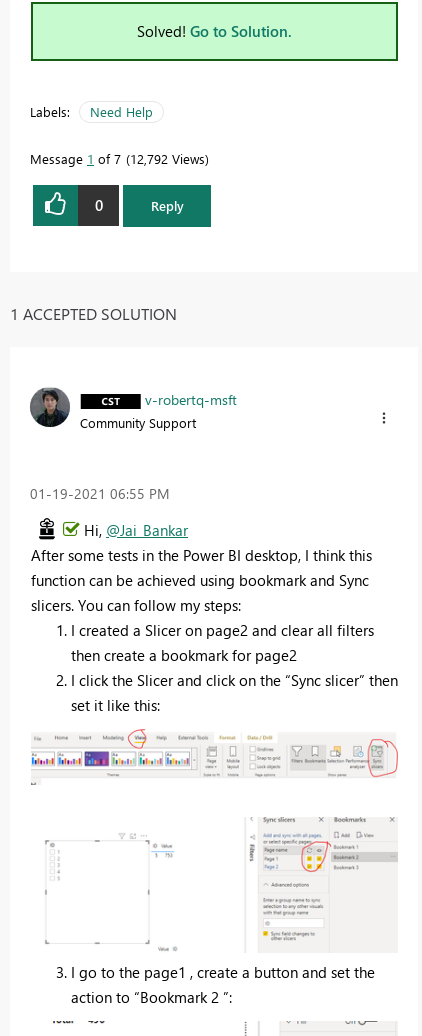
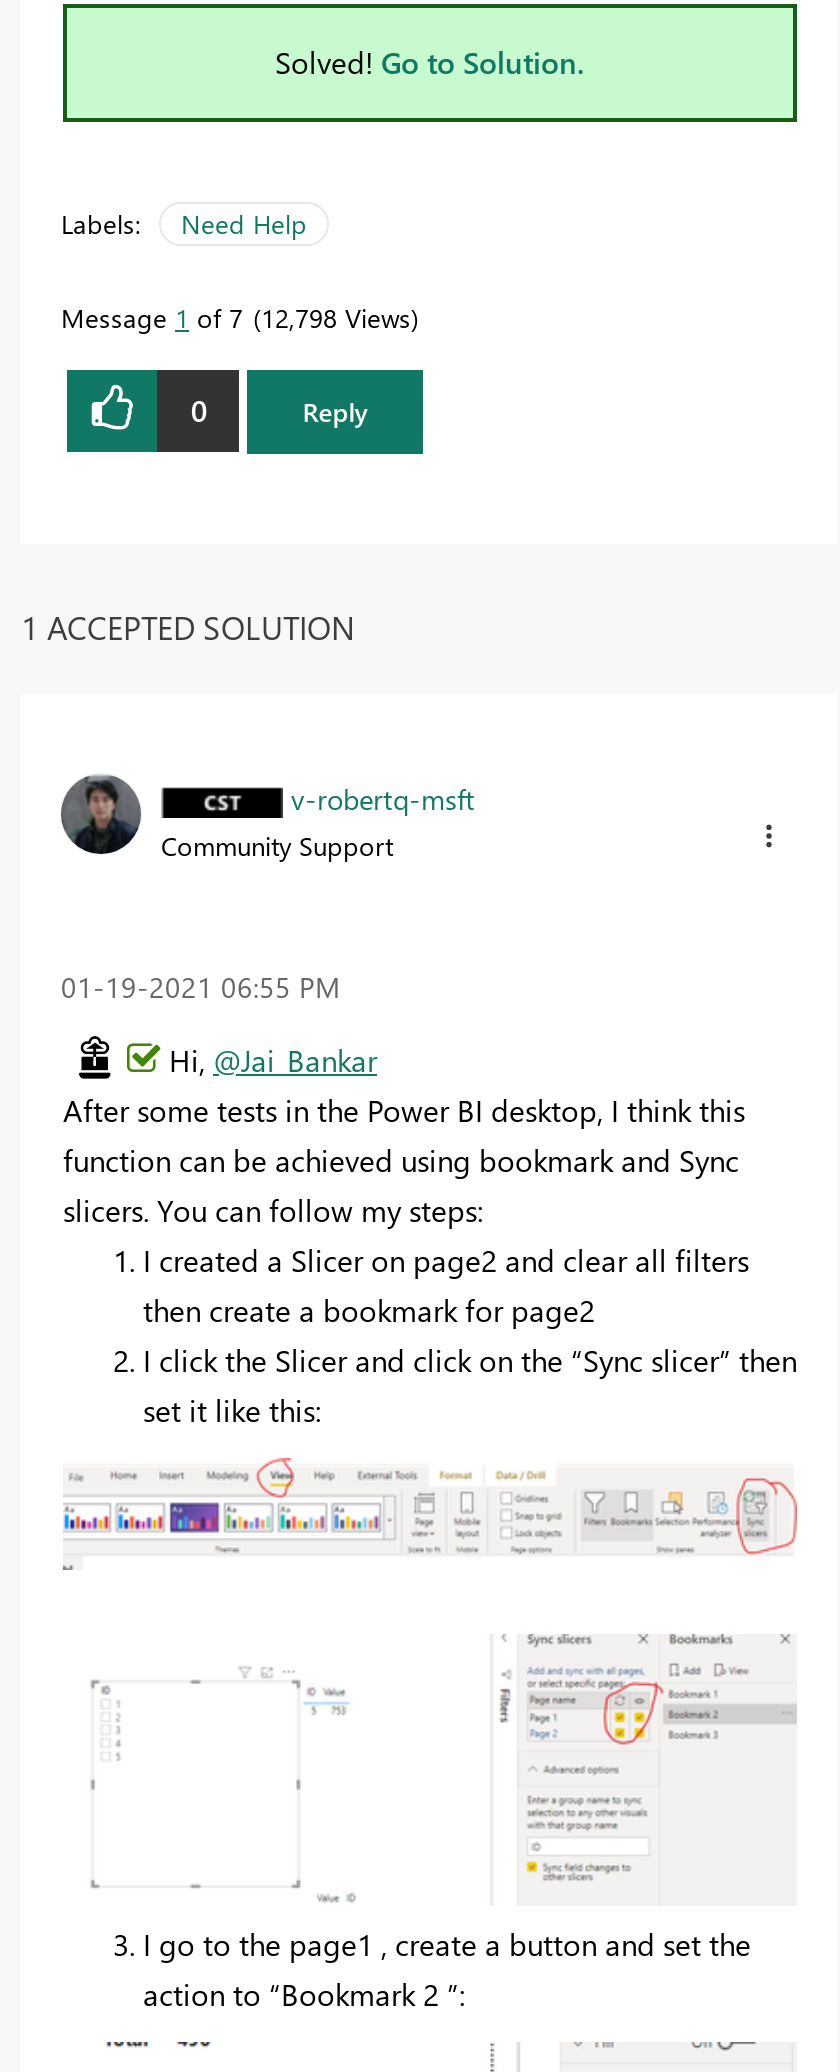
- Message 1 of 7 12,792 Views
+ Message 1 of 7 12,798 Views
